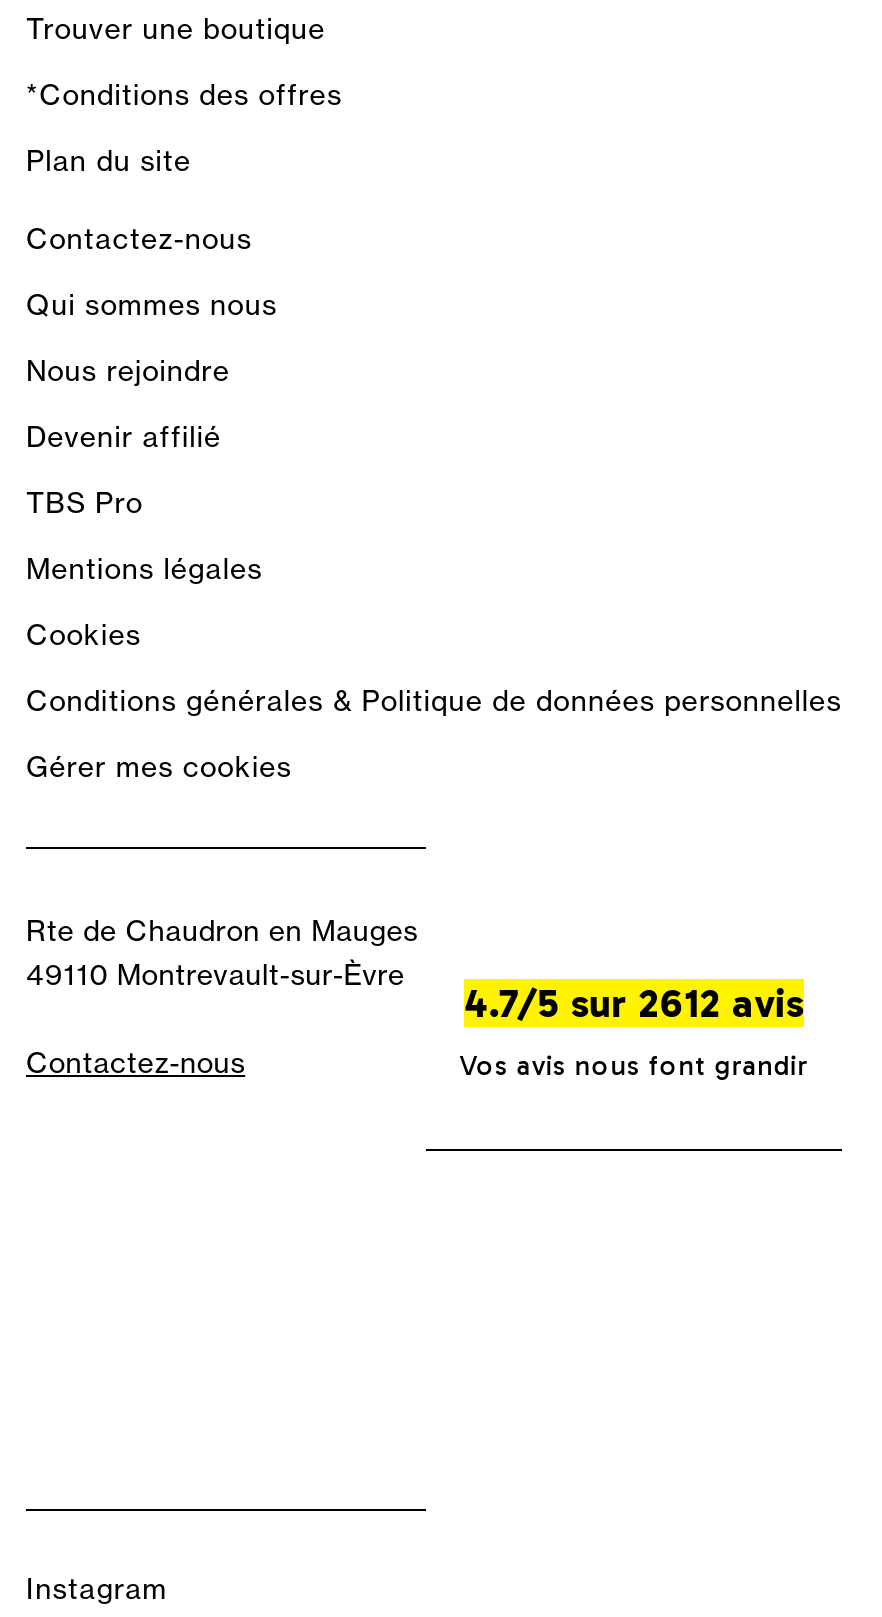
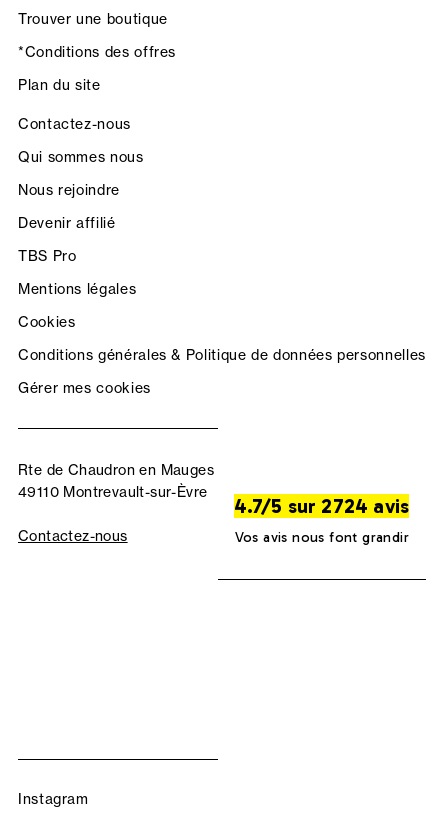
- 4.7/5 sur 2612 avis
+ 4.7/5 sur 2724 avis
